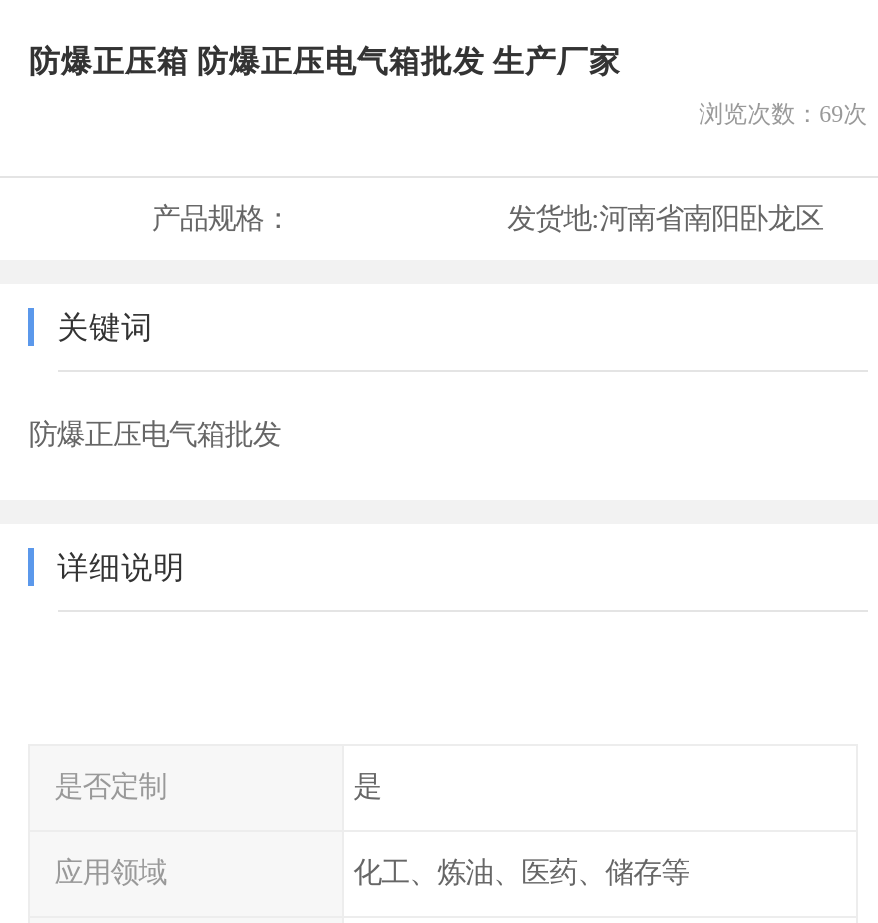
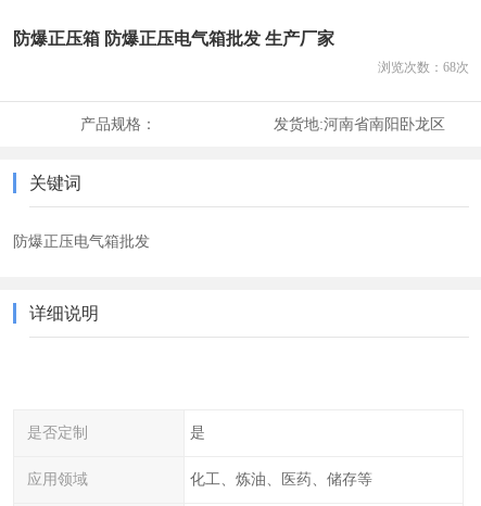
- 浏览次数：69次
+ 浏览次数：68次
